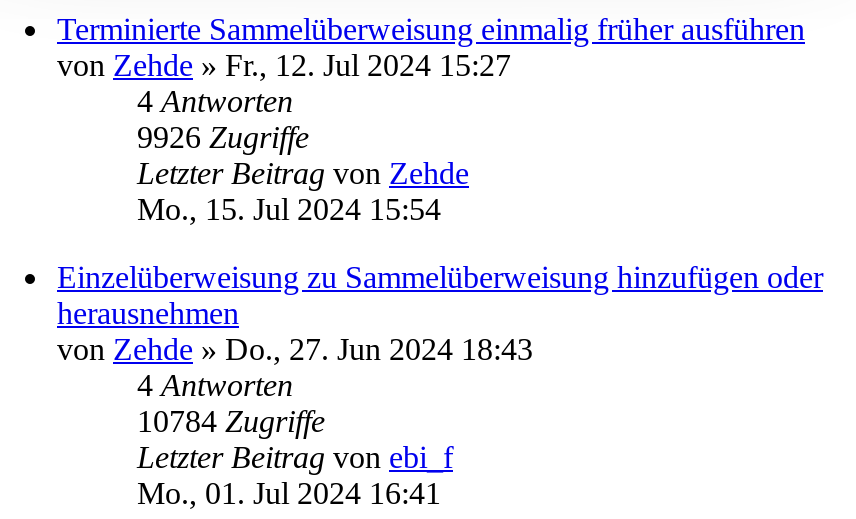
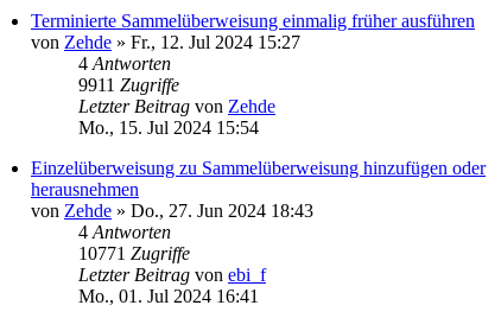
- 9926 Zugriffe
+ 9911 Zugriffe

- 10784 Zugriffe
+ 10771 Zugriffe
